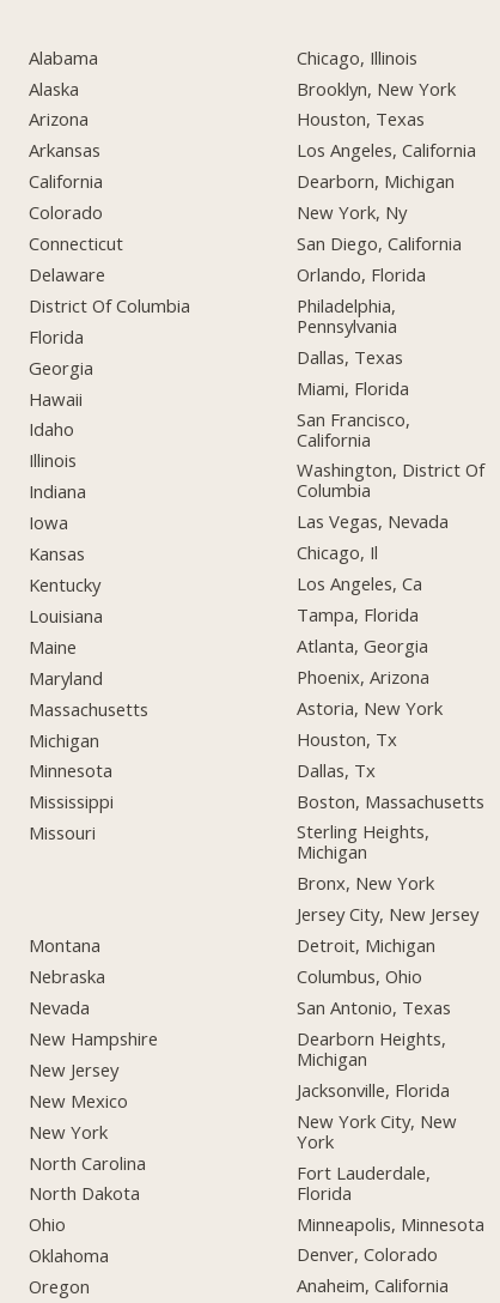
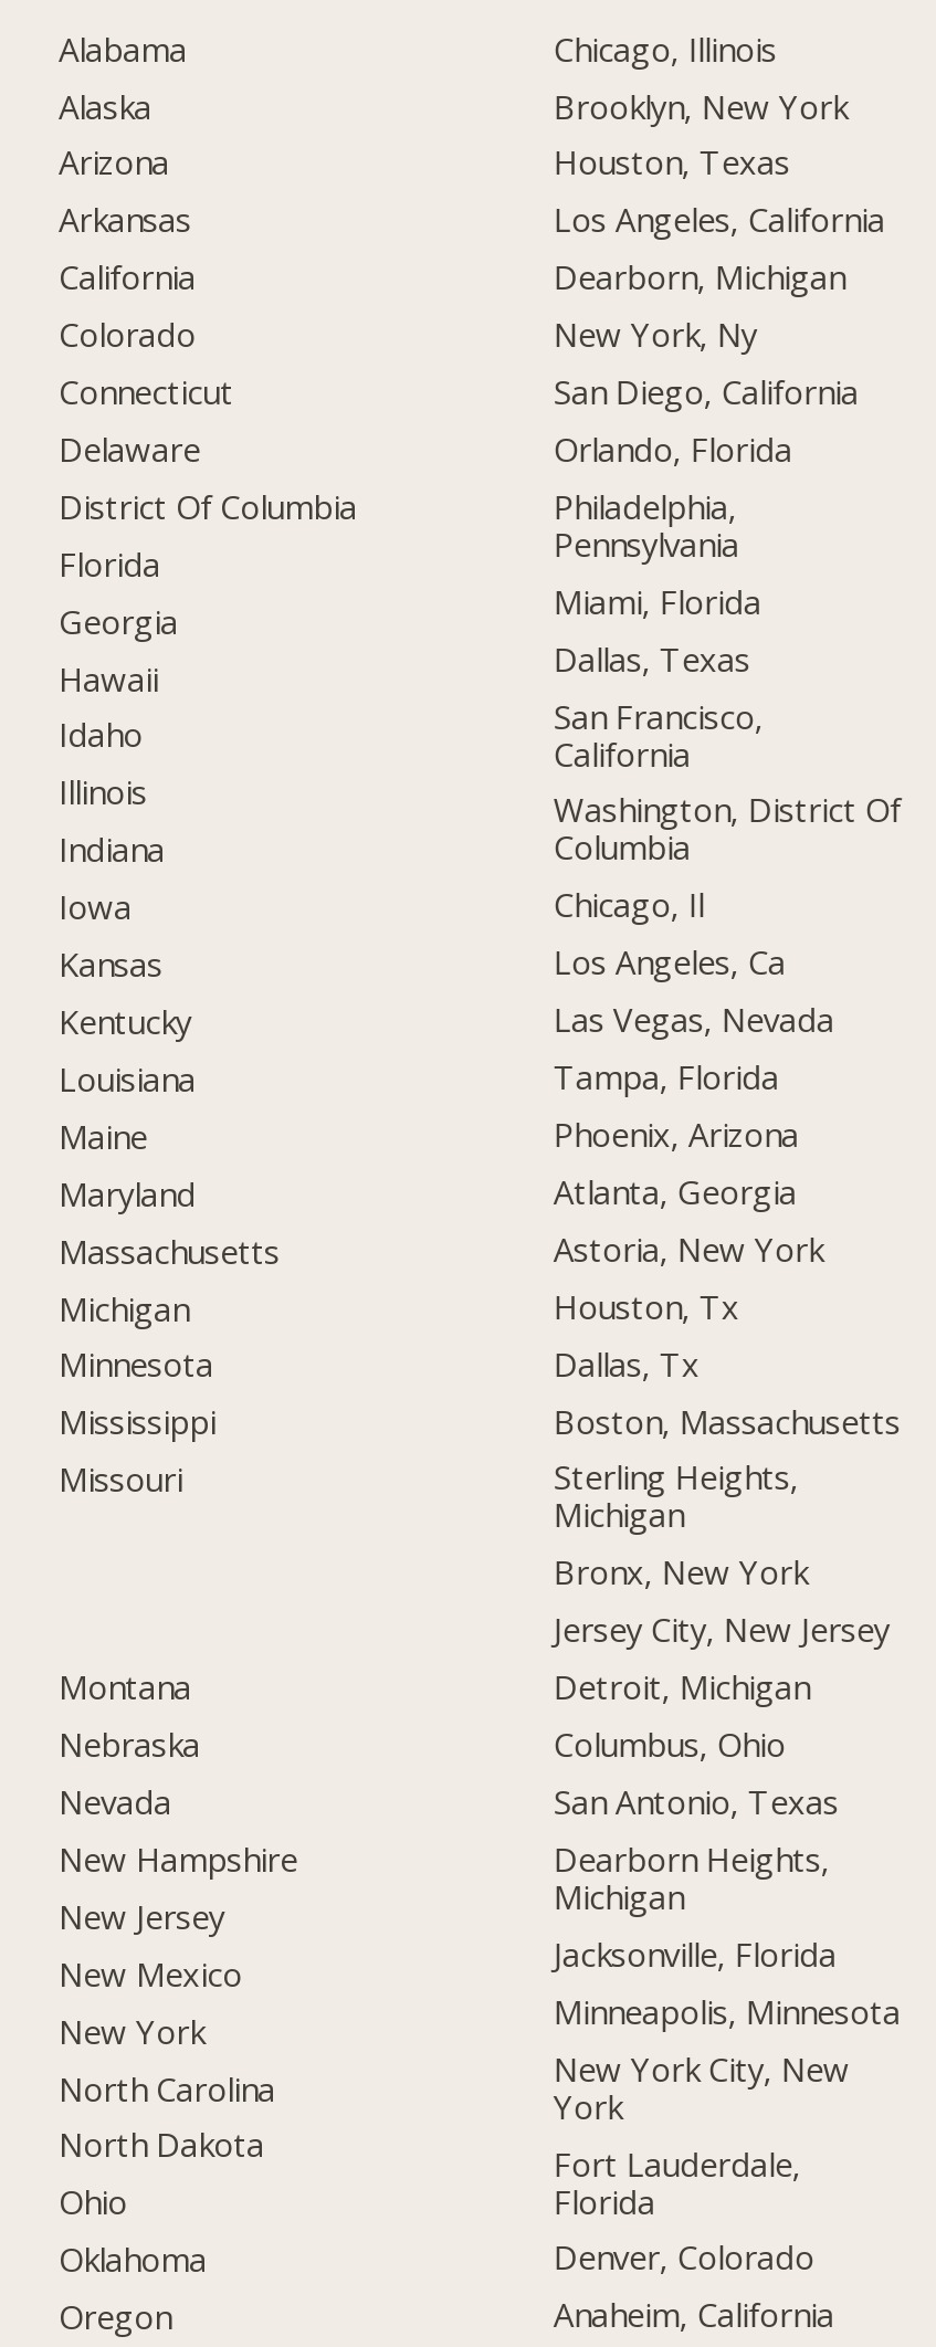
moved down: Dallas, Texas

moved up: Miami, Florida

moved down: Las Vegas, Nevada

moved up: Chicago, Il | Los Angeles, Ca

moved down: Atlanta, Georgia

moved up: Phoenix, Arizona

moved down: New York City, New | York | Fort Lauderdale, | Florida

moved up: Minneapolis, Minnesota
